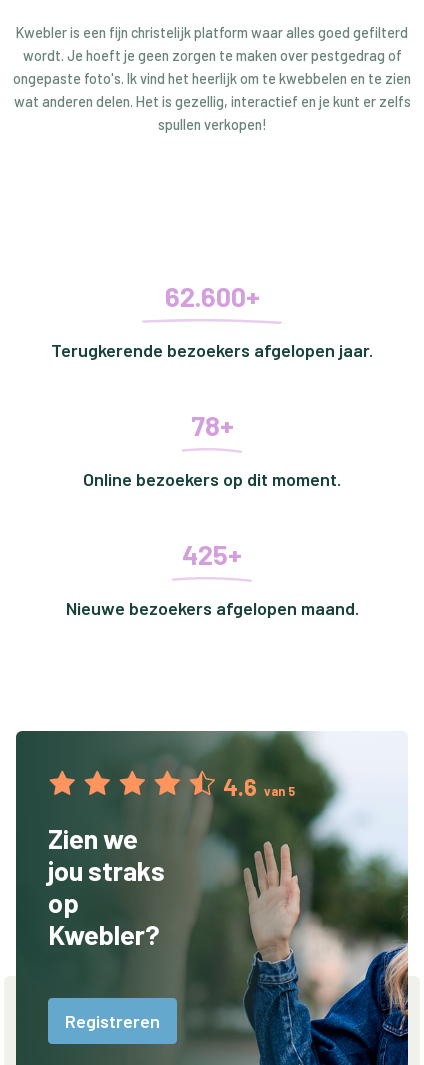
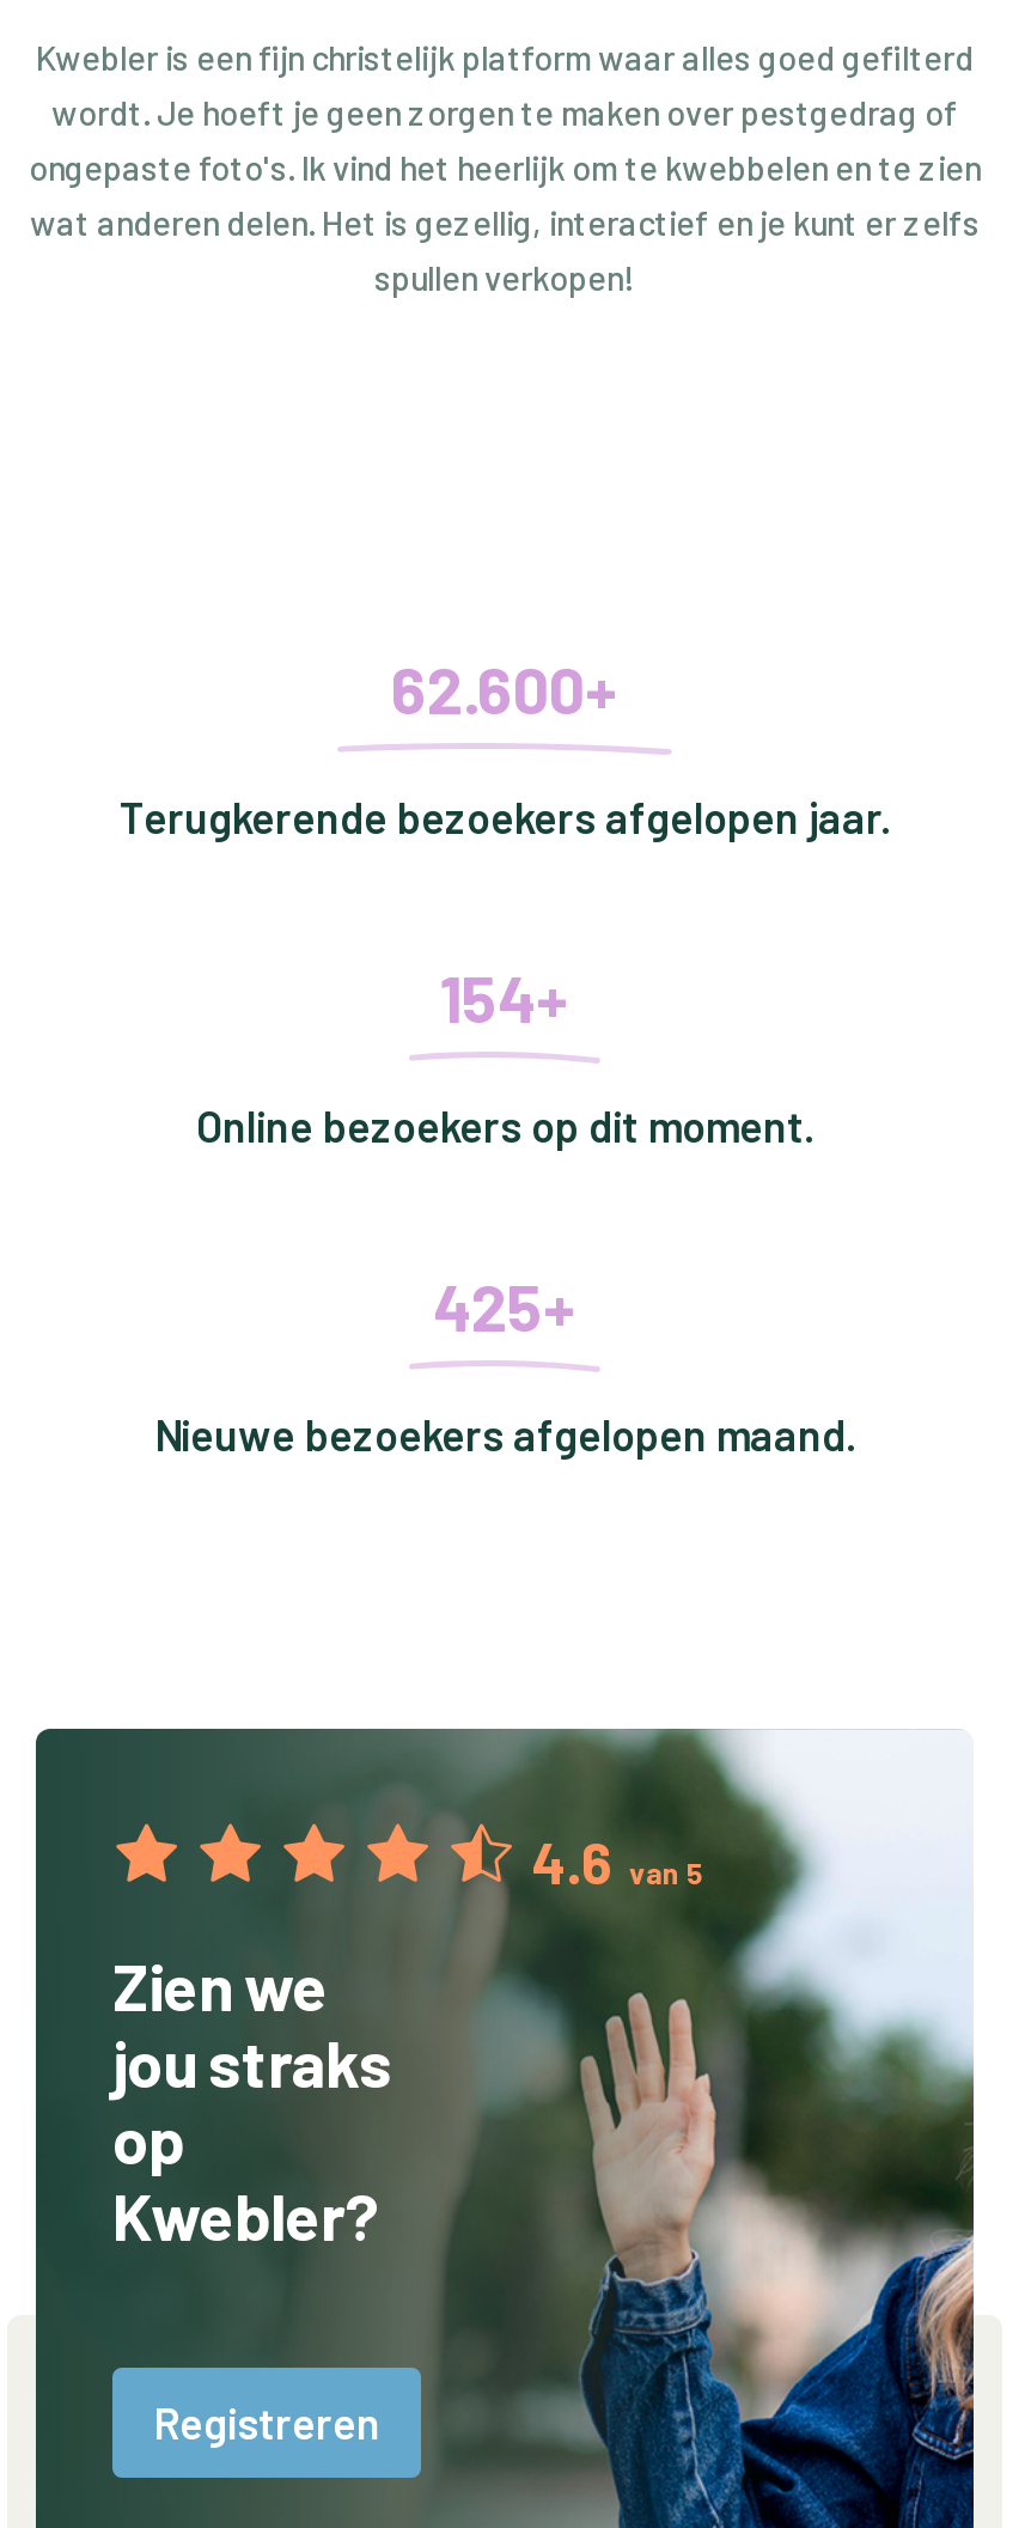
- 78+
+ 154+
